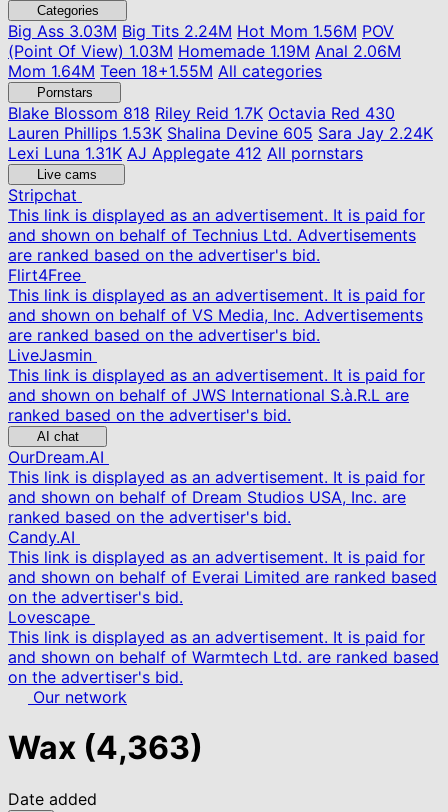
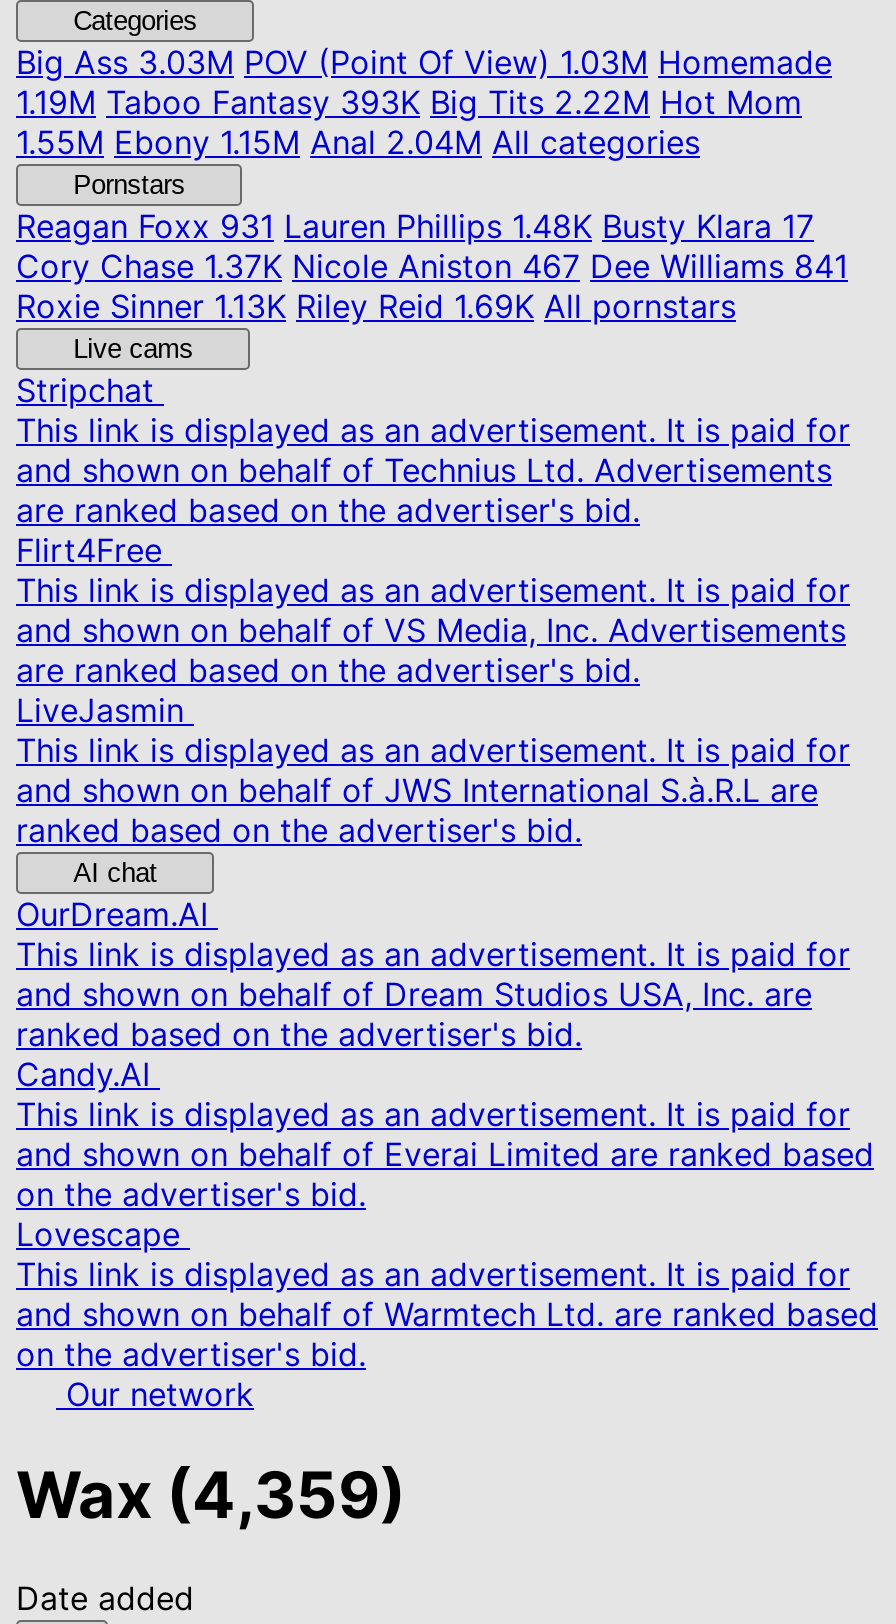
- Big Ass3.03M Big Tits 2.24M Hot Mom 1.56M POV
- (Point Of View) 1.03M Homemade 1.19M Anal 2.06M
- Mom 1.64M Teen 18+1.55M All categories
+ Big Ass3.03M POV (Point Of View) 1.03M Homemade
+ 1.19M Taboo Fantasy 393K Big Tits 2.22M Hot Mom
+ 1.55M Ebony 1.15M Anal 2.04M All categories

- Blake Blossom818 Riley Reid 1.7K Octavia Red 430
- Lauren Phillips 1.53K Shalina Devine 605 Sara Jay 2.24K
- Lexi Luna 1.31K AJ Applegate 412 All pornstars
+ Reagan Foxx931 Lauren Phillips 1.48K Busty Klara 17
+ Cory Chase 1.37K Nicole Aniston 467 Dee Williams 841
+ Roxie Sinner 1.13K Riley Reid 1.69K All pornstars

- Wax (4,363)
+ Wax (4,359)
